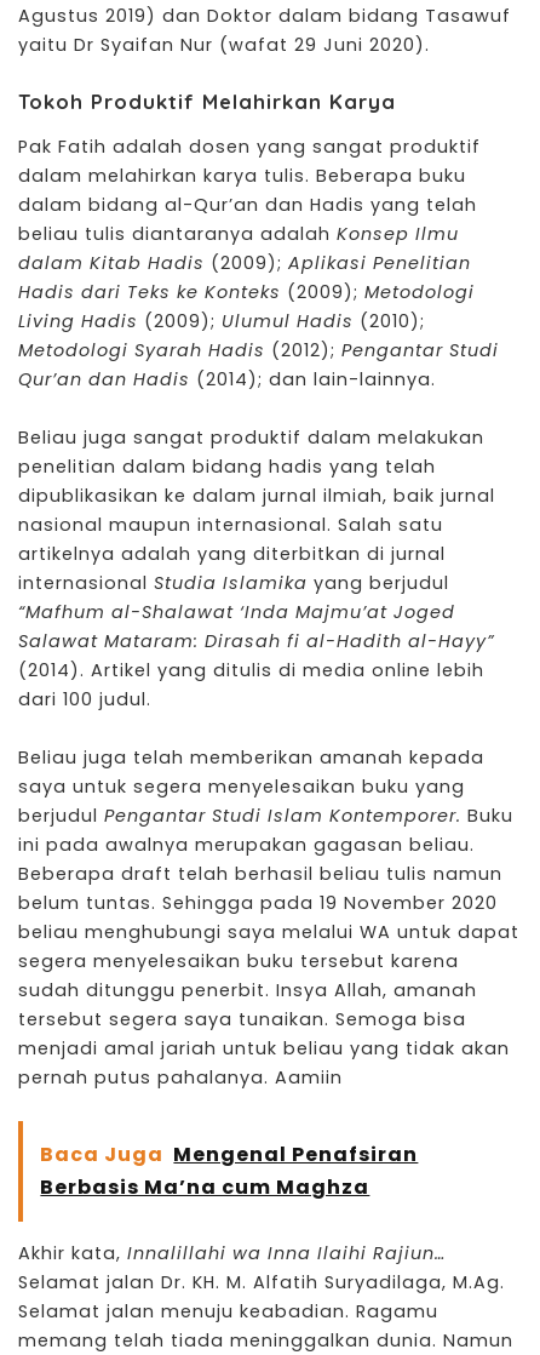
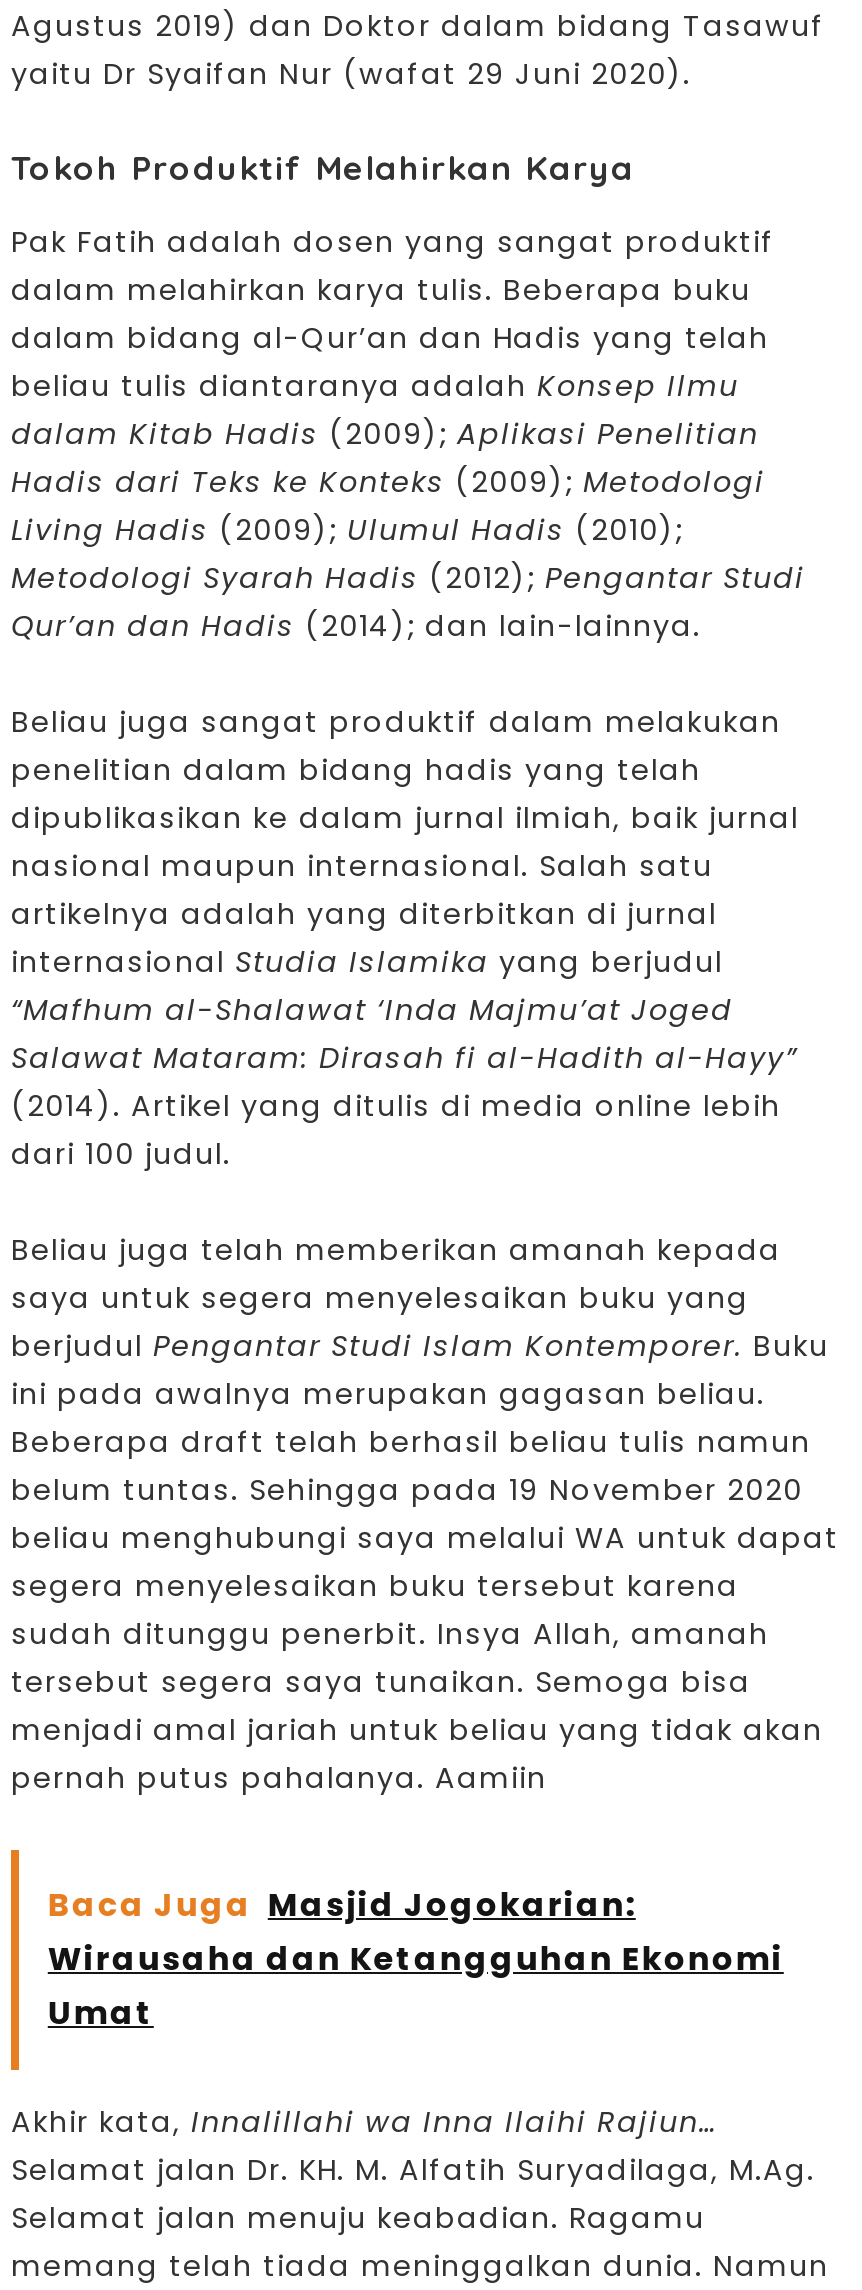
- Baca Juga Mengenal Penafsiran
- Berbasis Ma’na cum Maghza
+ Baca Juga Masjid Jogokarian:
+ Wirausaha dan Ketangguhan Ekonomi
+ Umat
